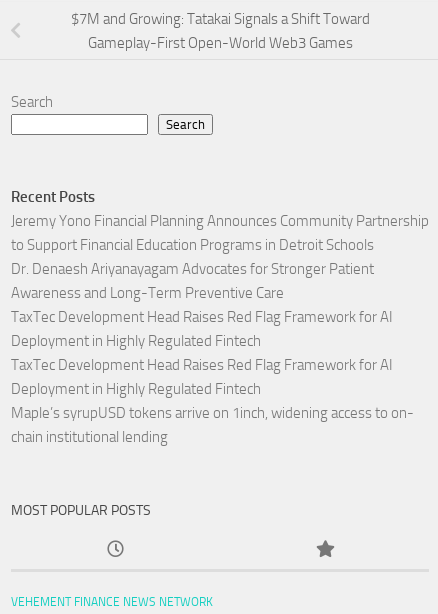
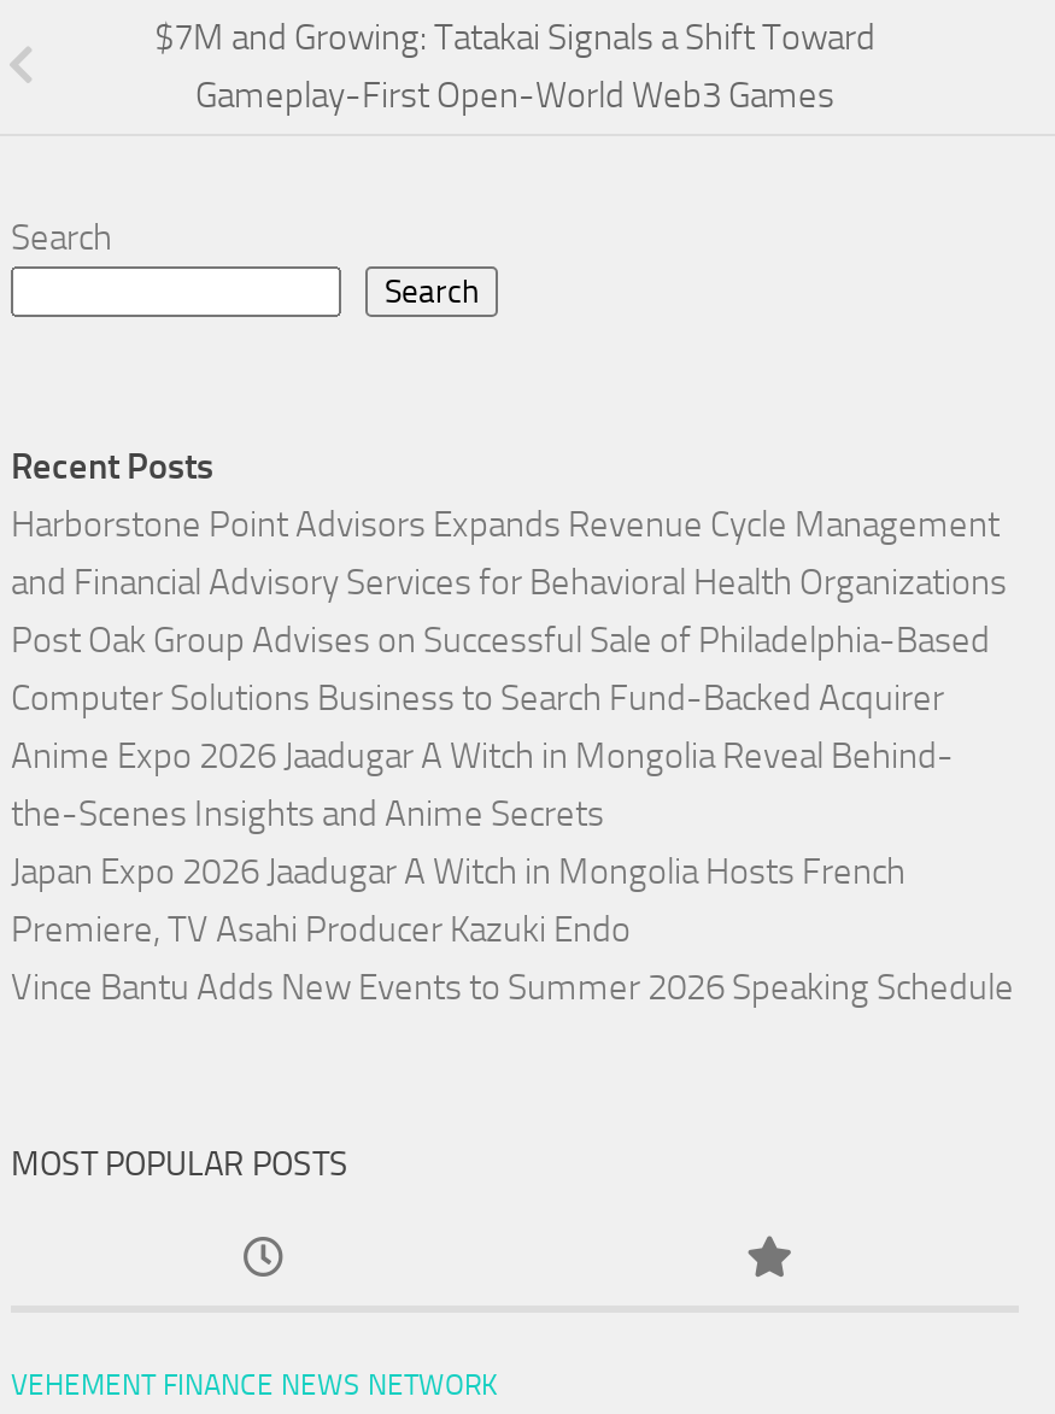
- Jeremy Yono Financial Planning Announces Community Partnership
- to Support Financial Education Programs in Detroit Schools
- Dr. Denaesh Ariyanayagam Advocates for Stronger Patient
- Awareness and Long-Term Preventive Care
- TaxTec Development Head Raises Red Flag Framework for AI
- Deployment in Highly Regulated Fintech
- TaxTec Development Head Raises Red Flag Framework for AI
- Deployment in Highly Regulated Fintech
- Maple’s syrupUSD tokens arrive on 1inch, widening access to on-
- chain institutional lending
+ Harborstone Point Advisors Expands Revenue Cycle Management
+ and Financial Advisory Services for Behavioral Health Organizations
+ Post Oak Group Advises on Successful Sale of Philadelphia-Based
+ Computer Solutions Business to Search Fund-Backed Acquirer
+ Anime Expo 2026 Jaadugar A Witch in Mongolia Reveal Behind-
+ the-Scenes Insights and Anime Secrets
+ Japan Expo 2026 Jaadugar A Witch in Mongolia Hosts French
+ Premiere, TV Asahi Producer Kazuki Endo
+ Vince Bantu Adds New Events to Summer 2026 Speaking Schedule
